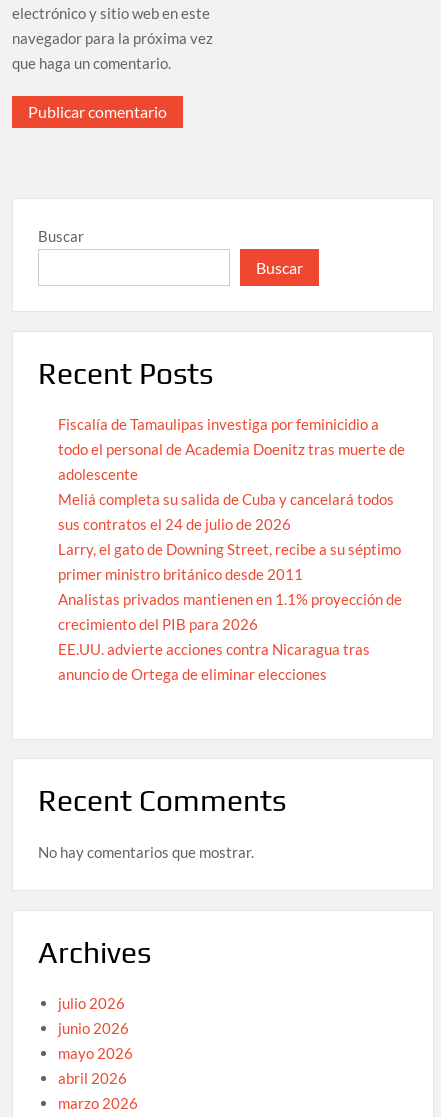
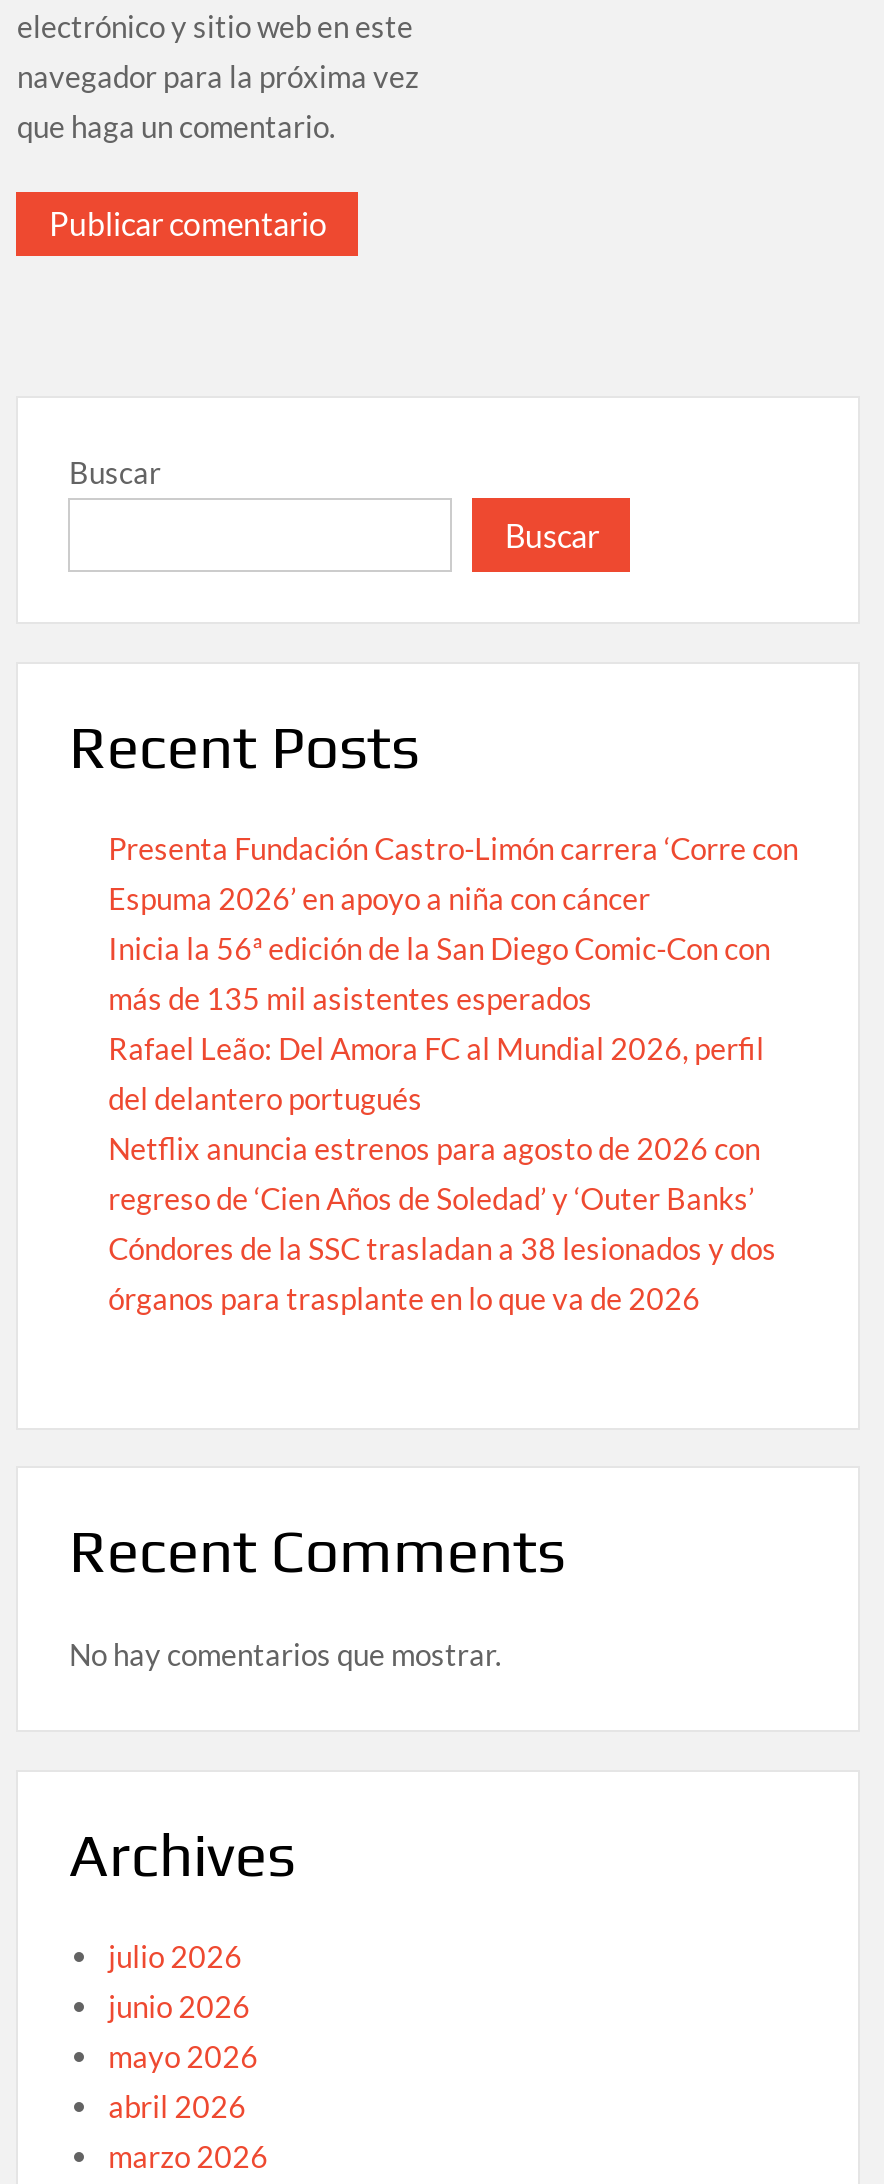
- Fiscalía de Tamaulipas investiga por feminicidio a
- todo el personal de Academia Doenitz tras muerte de
- adolescente
- Meliá completa su salida de Cuba y cancelará todos
- sus contratos el 24 de julio de 2026
- Larry, el gato de Downing Street, recibe a su séptimo
- primer ministro británico desde 2011
- Analistas privados mantienen en 1.1% proyección de
- crecimiento del PIB para 2026
- EE.UU. advierte acciones contra Nicaragua tras
- anuncio de Ortega de eliminar elecciones
+ Presenta Fundación Castro-Limón carrera ‘Corre con
+ Espuma 2026’ en apoyo a niña con cáncer
+ Inicia la 56ª edición de la San Diego Comic-Con con
+ más de 135 mil asistentes esperados
+ Rafael Leão: Del Amora FC al Mundial 2026, perfil
+ del delantero portugués
+ Netflix anuncia estrenos para agosto de 2026 con
+ regreso de ‘Cien Años de Soledad’ y ‘Outer Banks’
+ Cóndores de la SSC trasladan a 38 lesionados y dos
+ órganos para trasplante en lo que va de 2026
